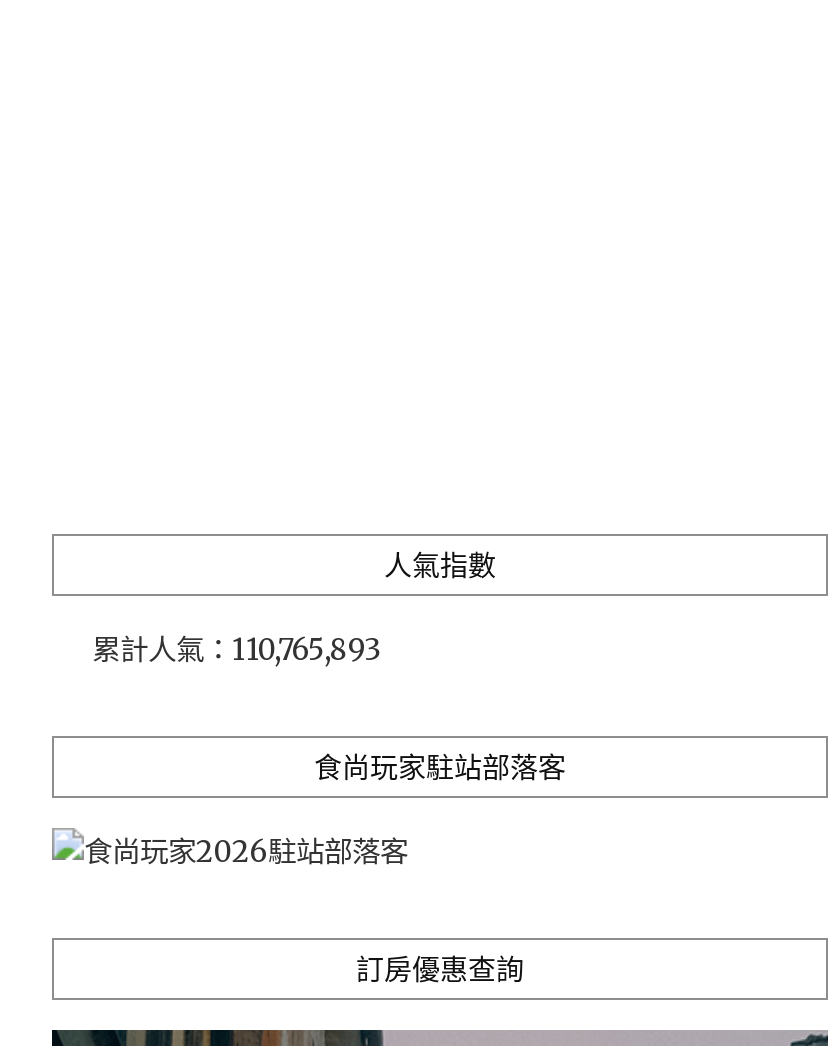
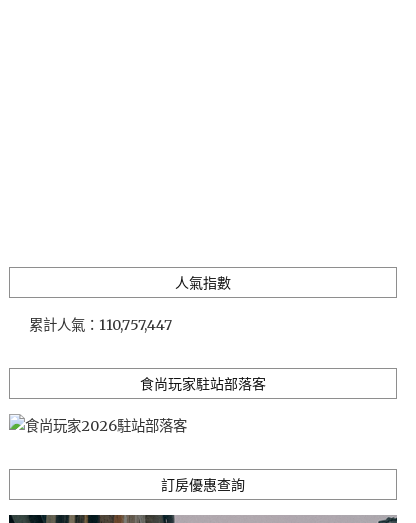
- 累計人氣：110,765,893
+ 累計人氣：110,757,447
